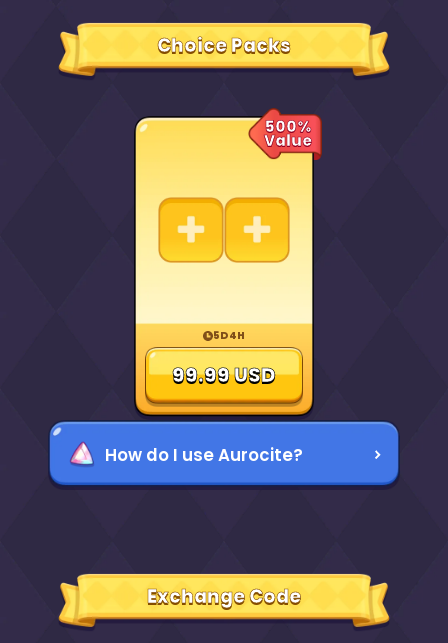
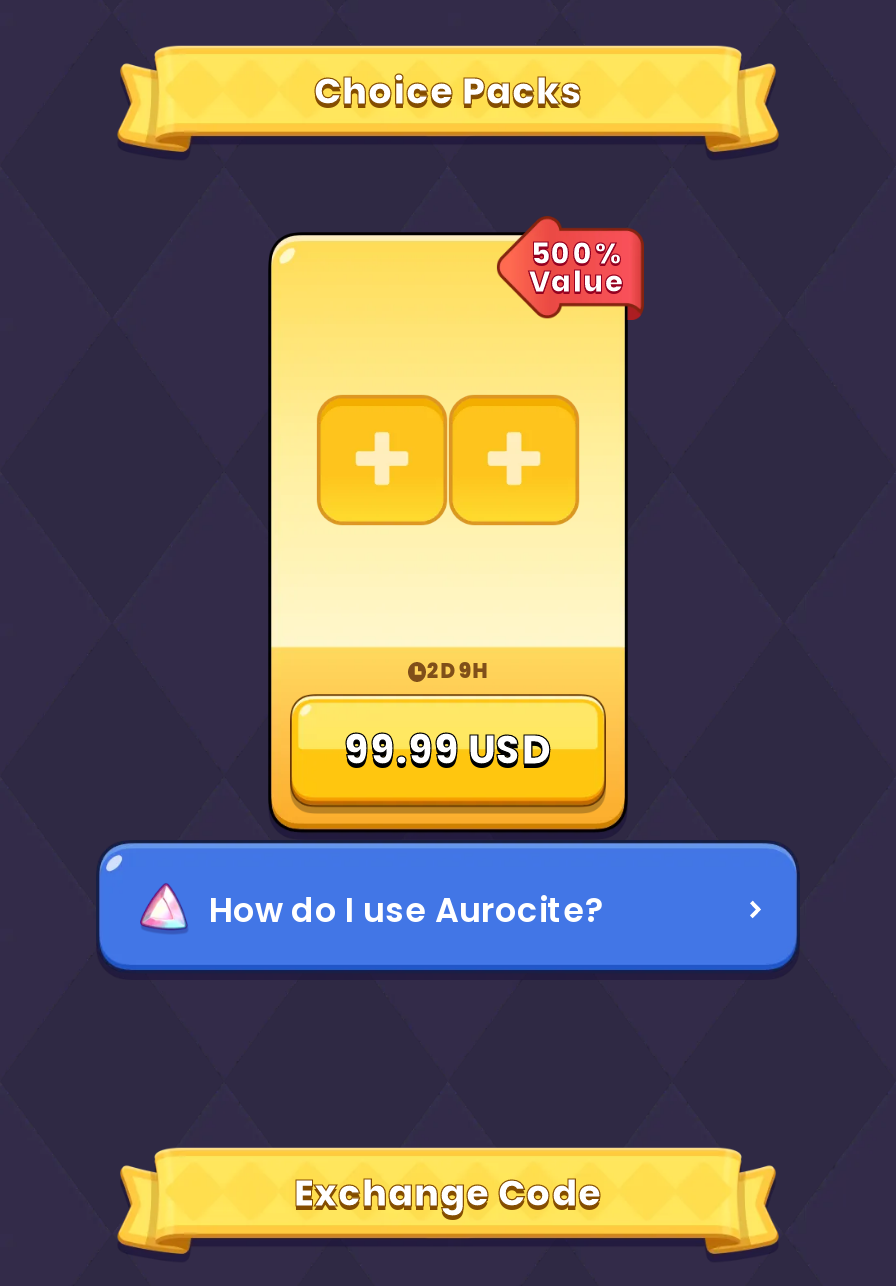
- 5D4H
+ 2D9H
